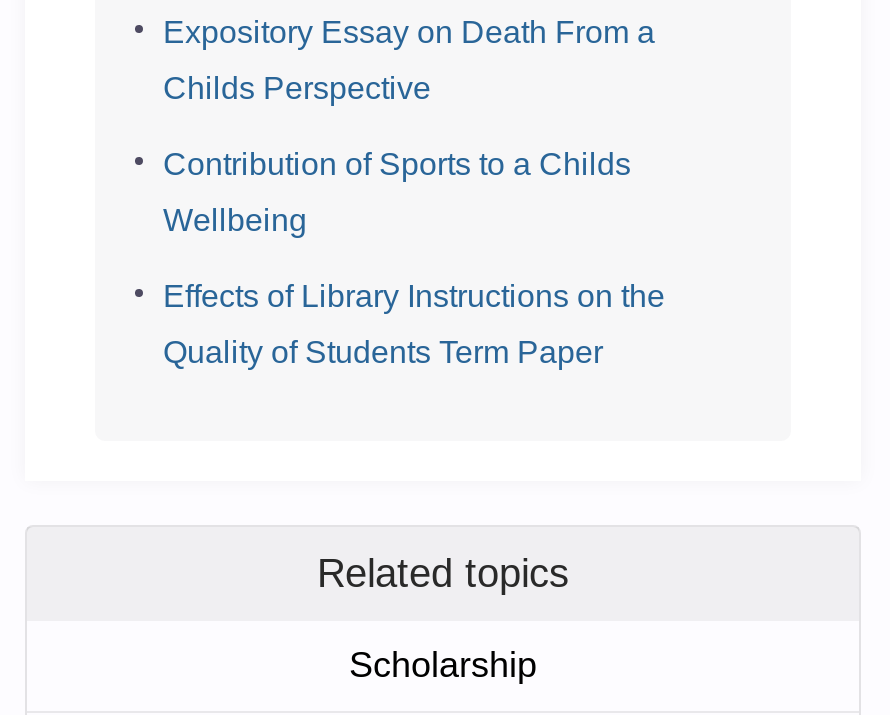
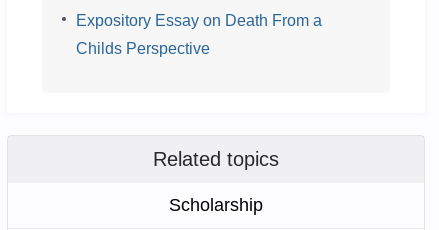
- Contribution of Sports to a Childs
- Wellbeing
- Effects of Library Instructions on the
- Quality of Students Term Paper
